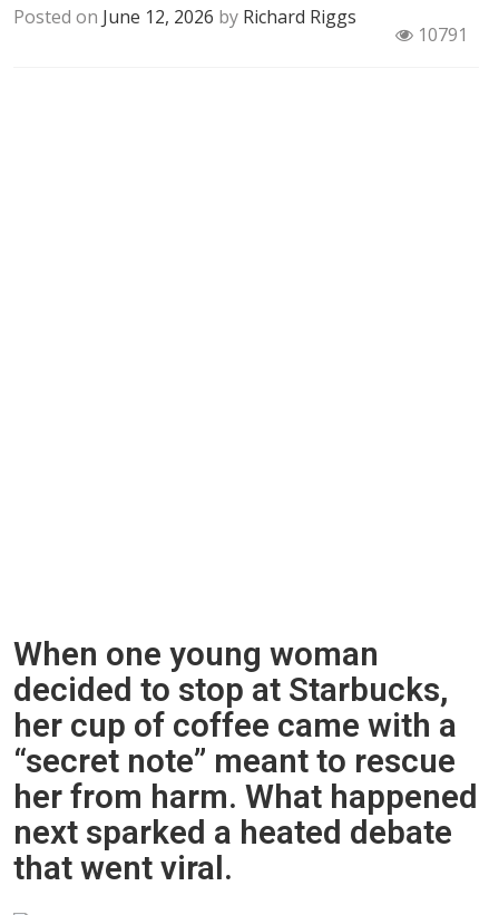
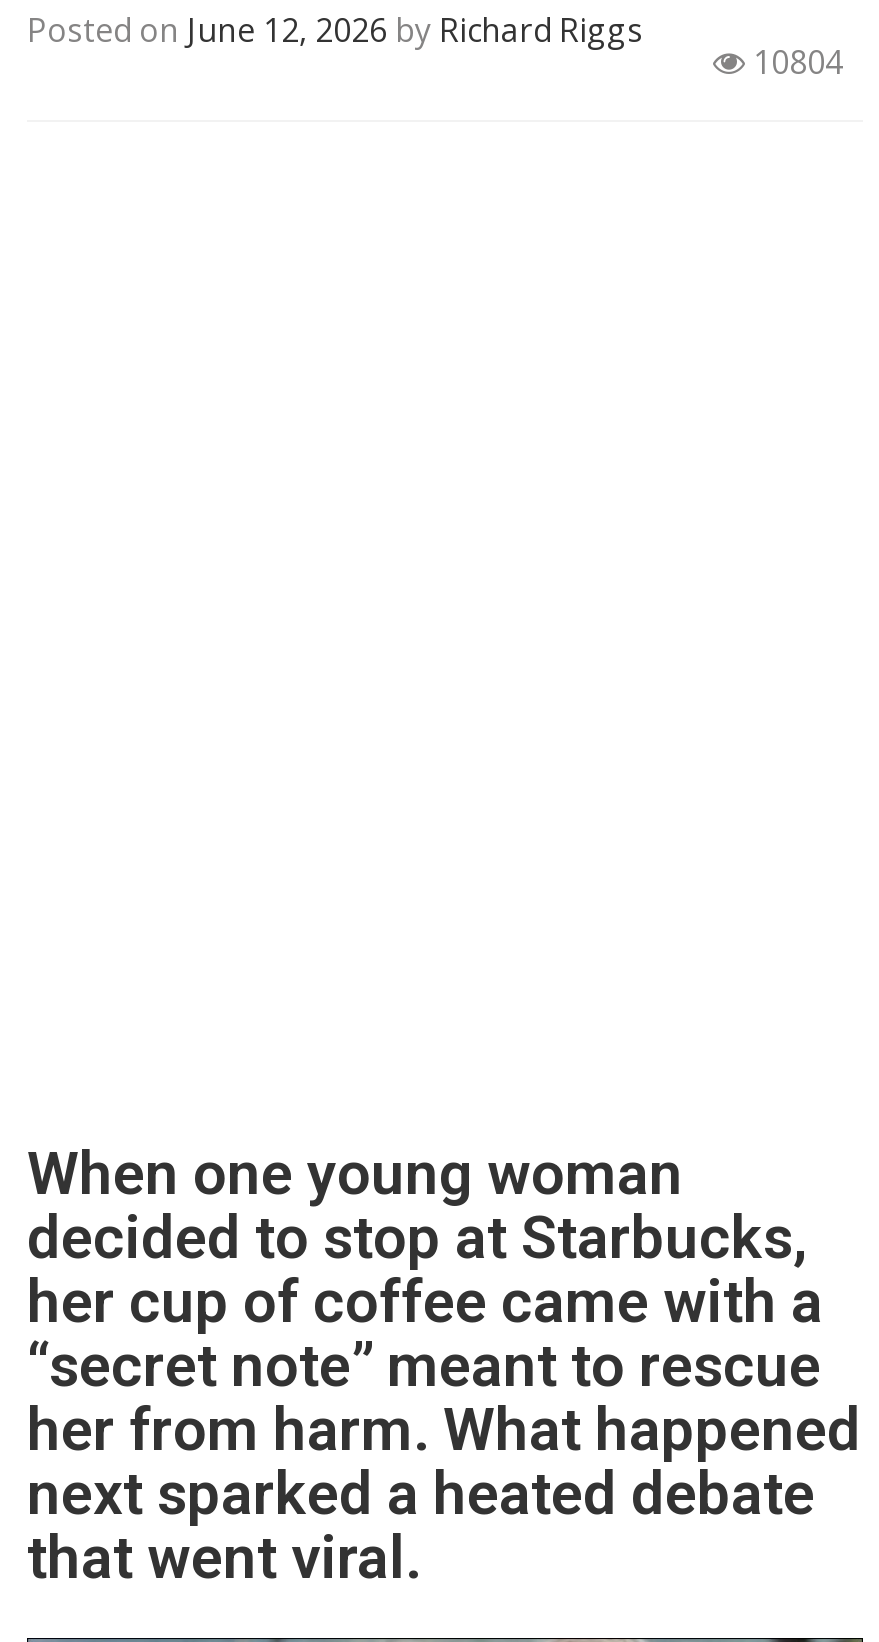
- 10791
+ 10804
